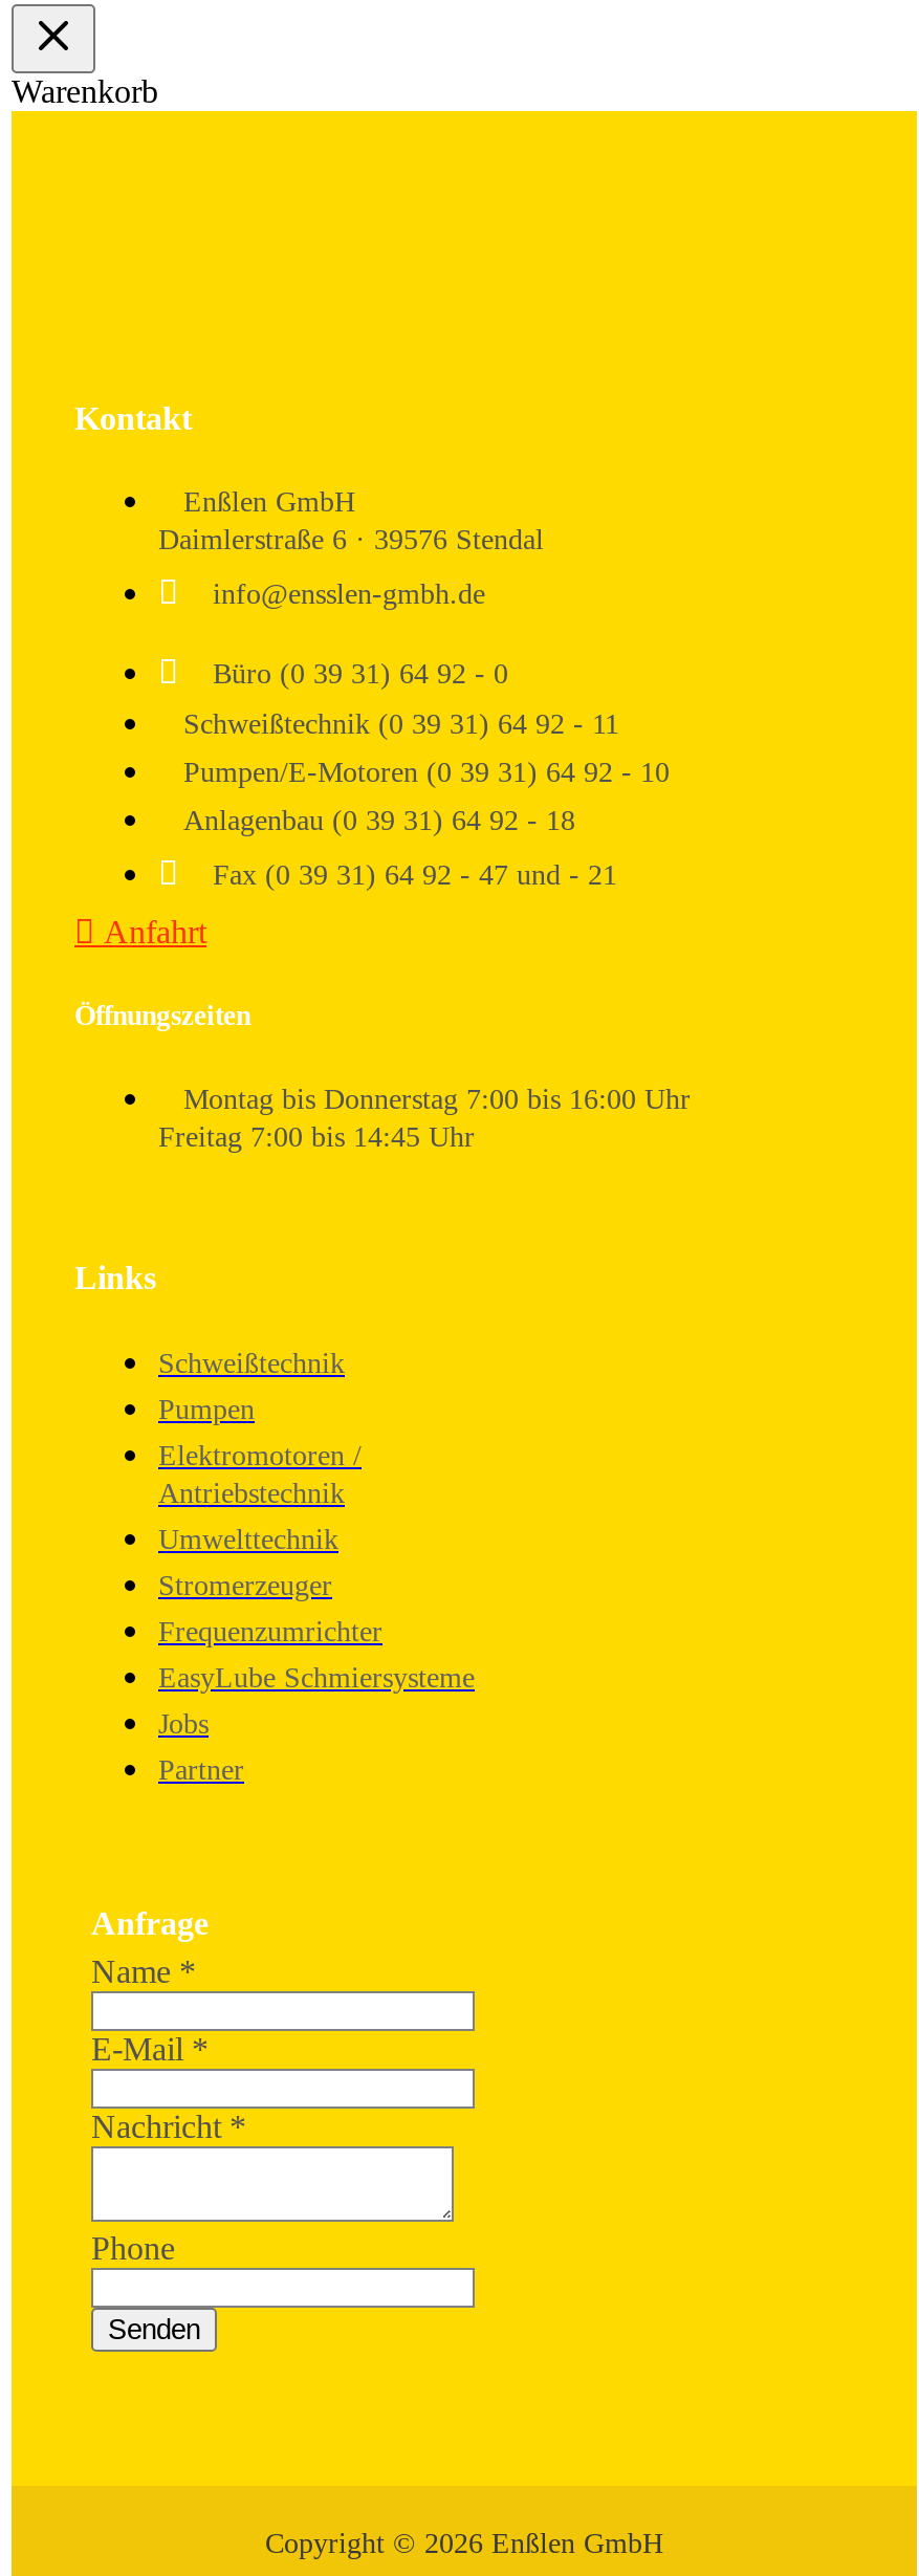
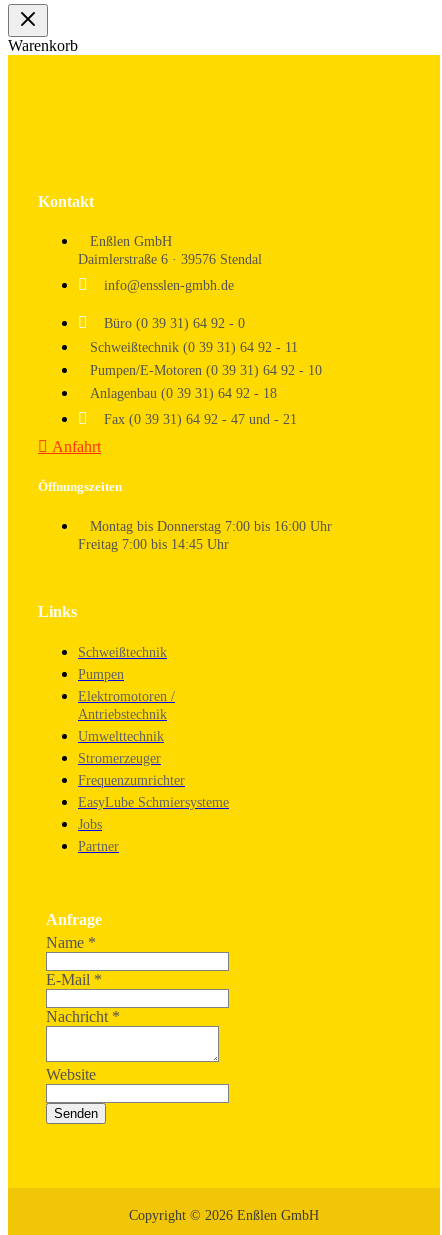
- Phone
+ Website
